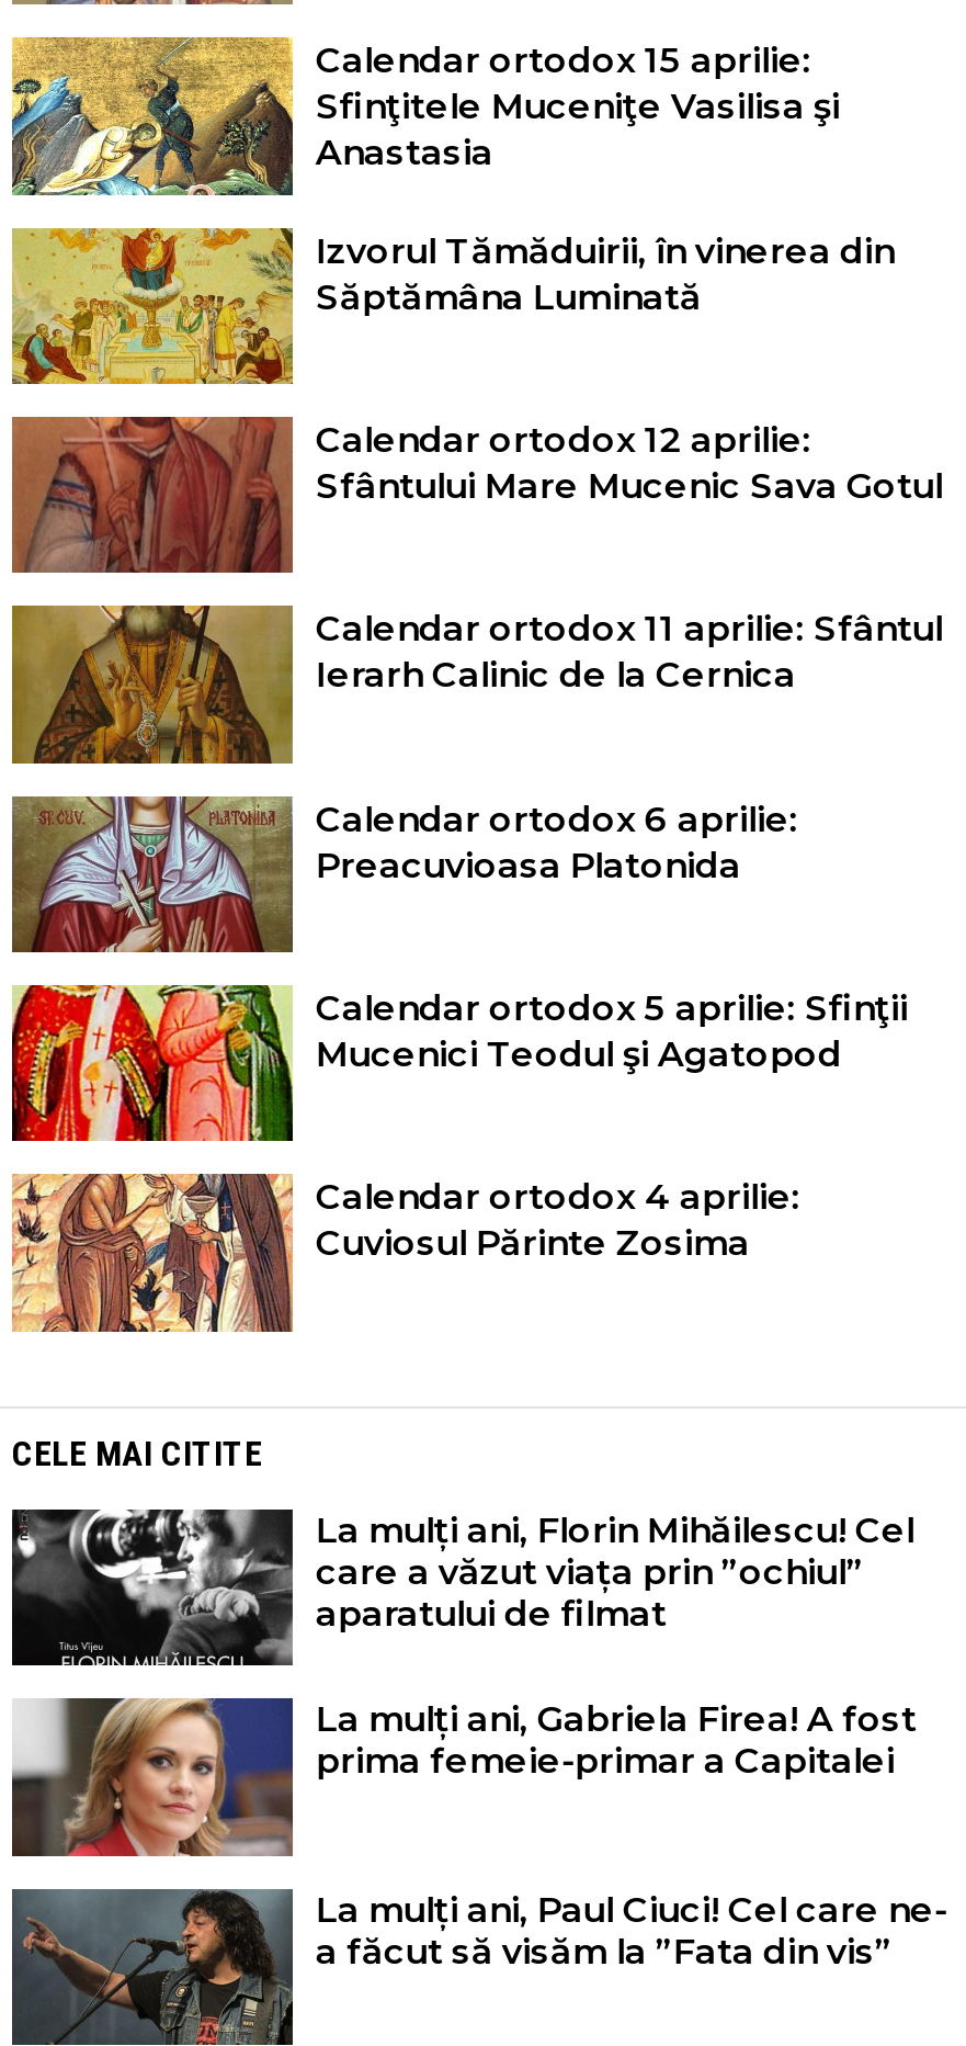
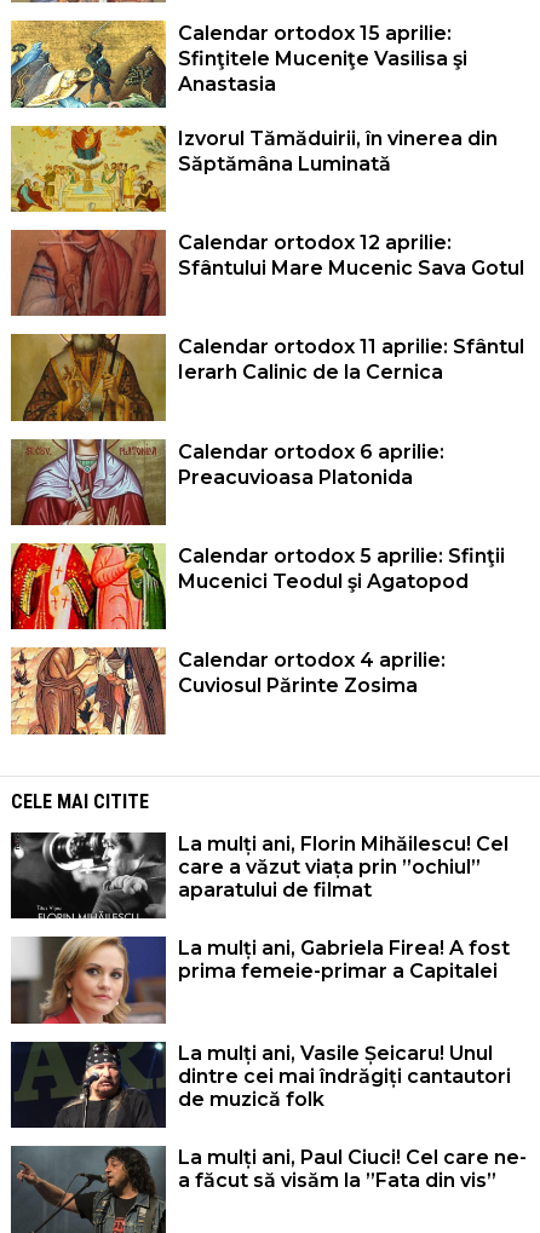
+ [image]
+ La mulți ani, Vasile Șeicaru! Unul
+ dintre cei mai îndrăgiți cantautori
+ de muzică folk
